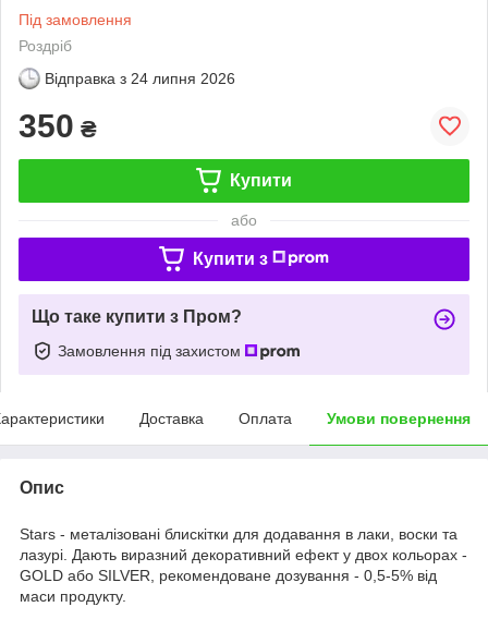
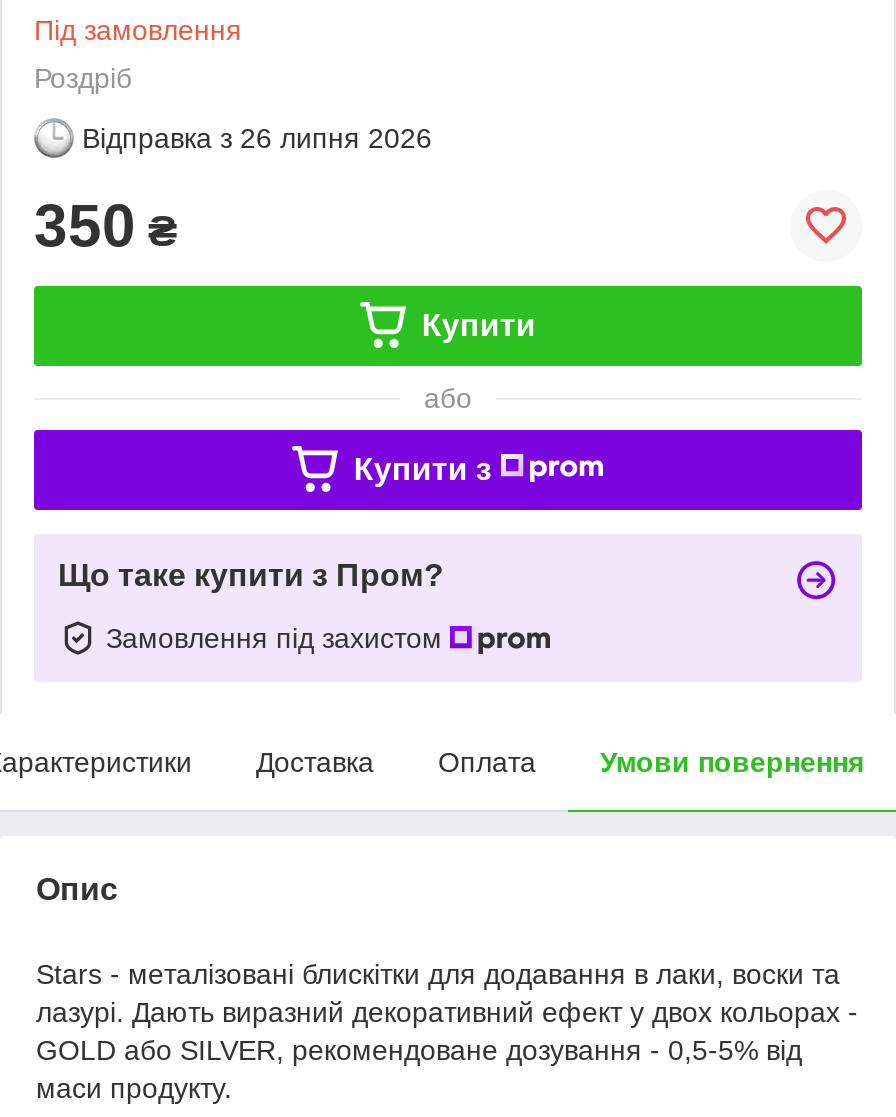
- Відправка з 24 липня 2026
+ Відправка з 26 липня 2026
